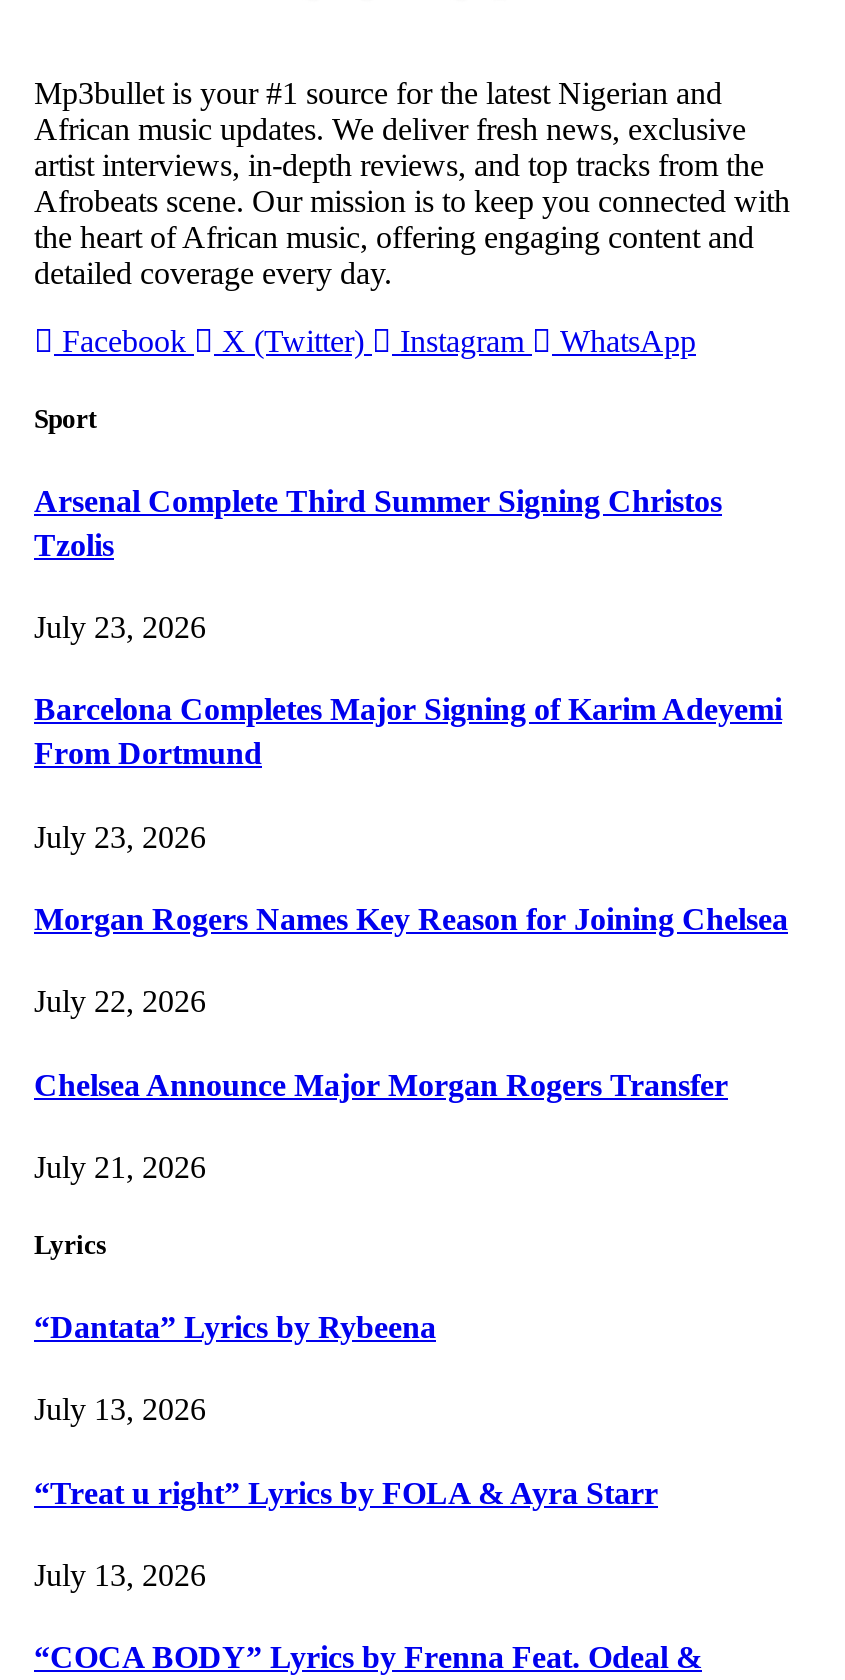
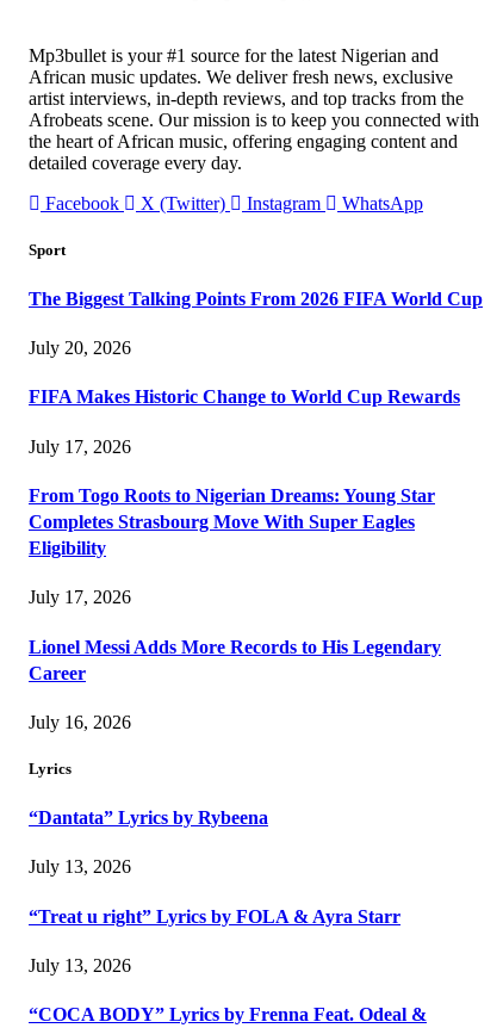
- Arsenal Complete Third Summer Signing Christos
- Tzolis
+ The Biggest Talking Points From 2026 FIFA World Cup

- July 23, 2026
+ July 20, 2026

- Barcelona Completes Major Signing of Karim Adeyemi
- From Dortmund
+ FIFA Makes Historic Change to World Cup Rewards

- July 23, 2026
+ July 17, 2026

- Morgan Rogers Names Key Reason for Joining Chelsea
+ From Togo Roots to Nigerian Dreams: Young Star
+ Completes Strasbourg Move With Super Eagles
+ Eligibility

- July 22, 2026
+ July 17, 2026

- Chelsea Announce Major Morgan Rogers Transfer
+ Lionel Messi Adds More Records to His Legendary
+ Career

- July 21, 2026
+ July 16, 2026
